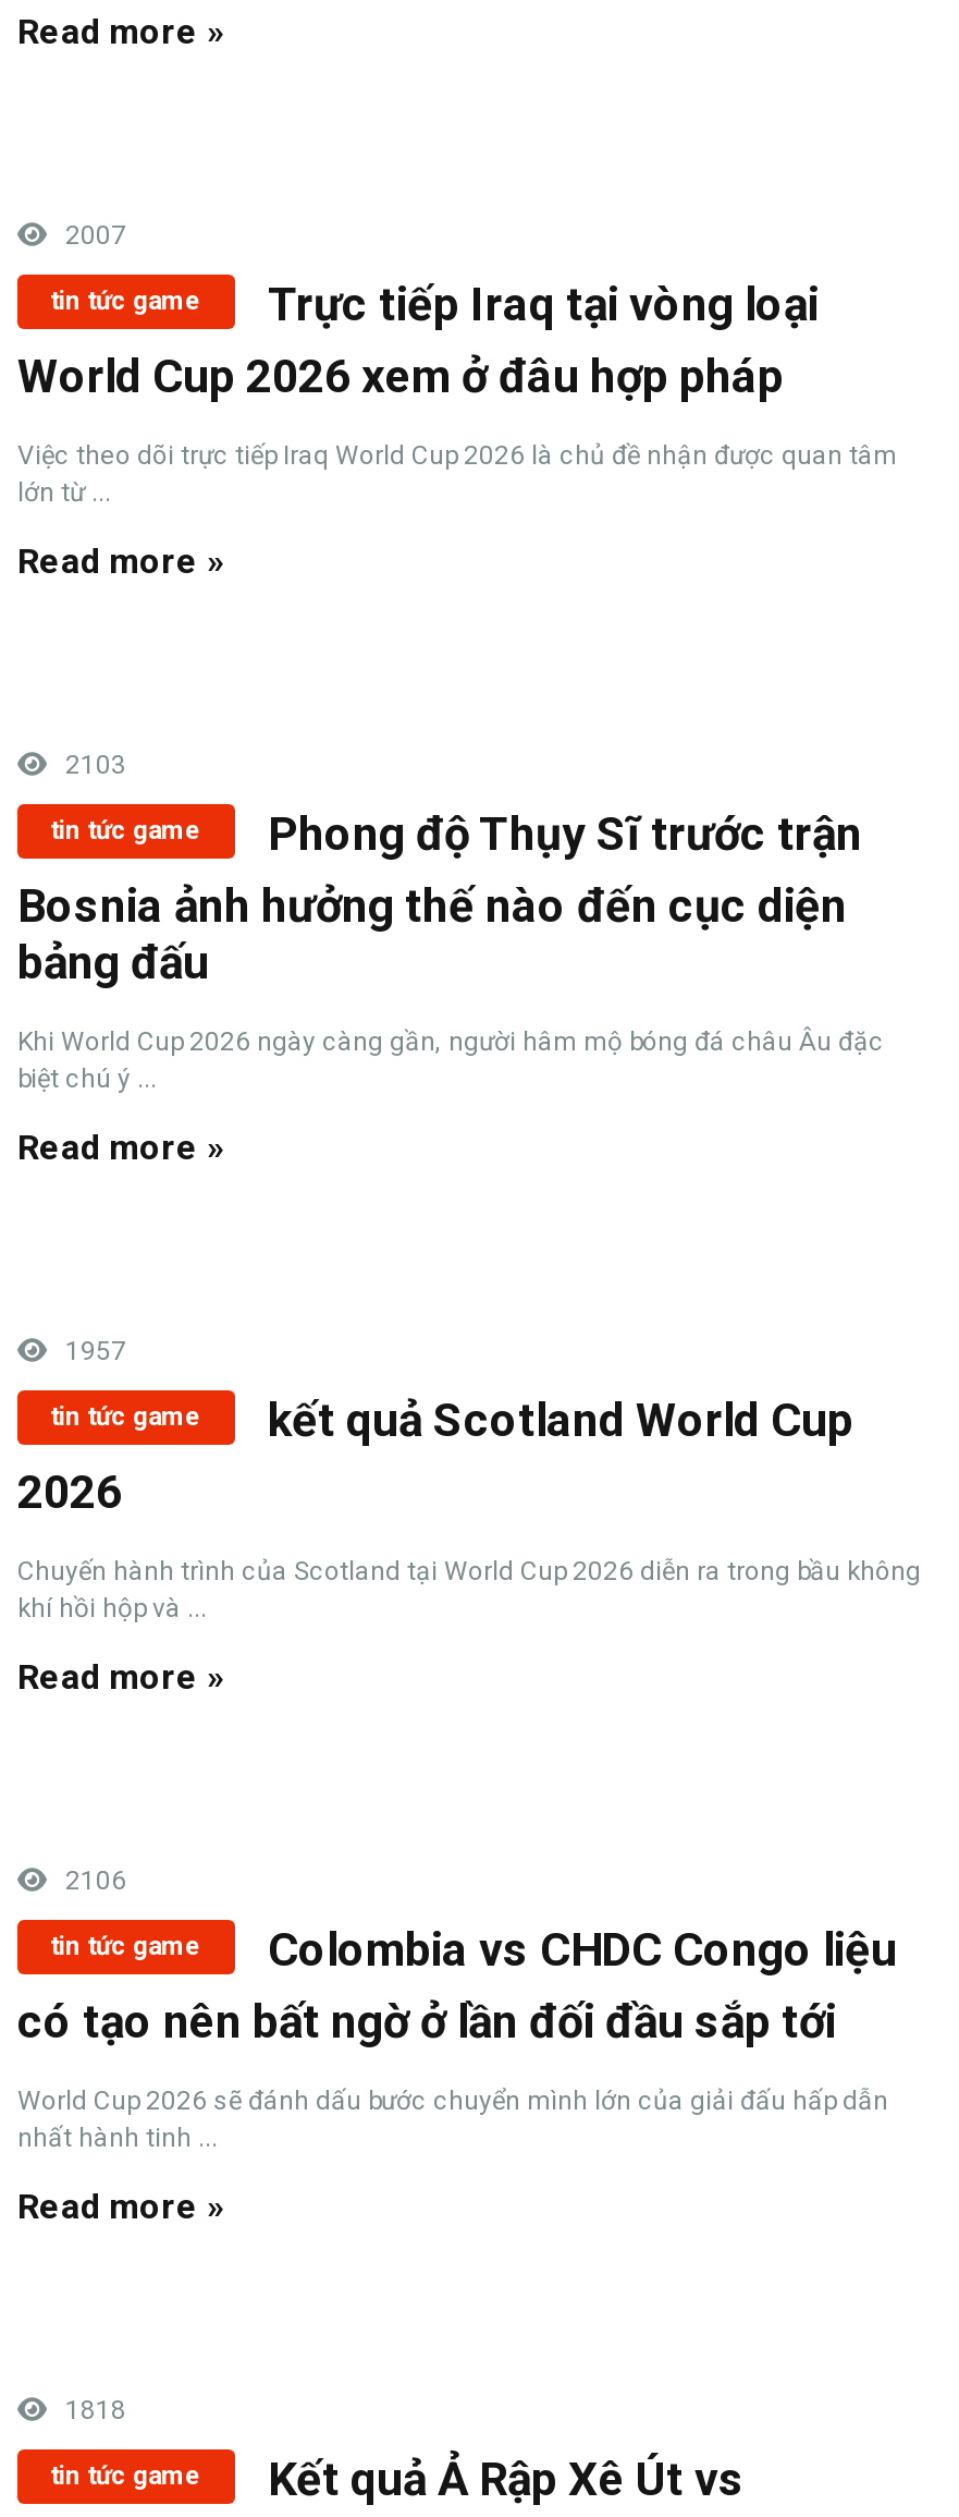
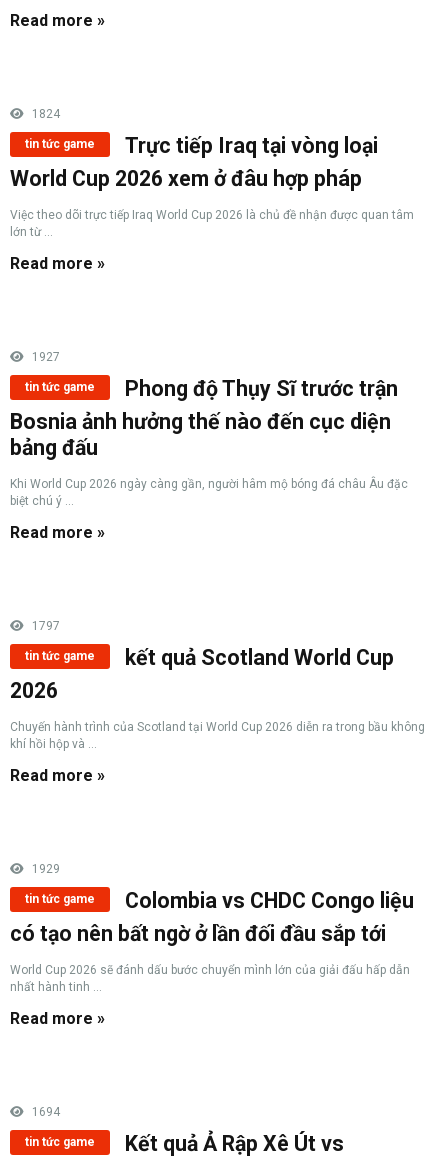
- 2007
+ 1824

- 2103
+ 1927

- 1957
+ 1797

- 2106
+ 1929

- 1818
+ 1694
